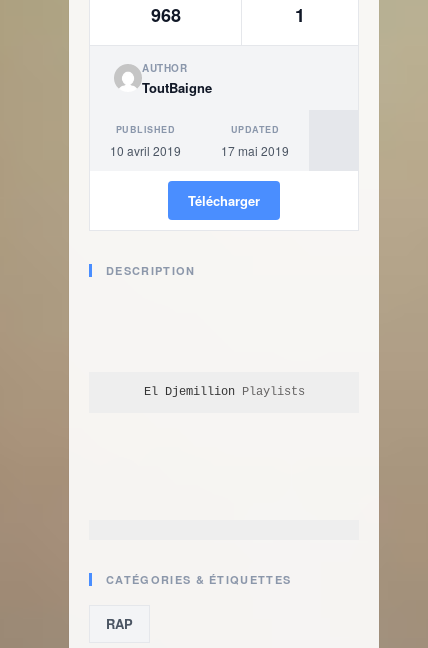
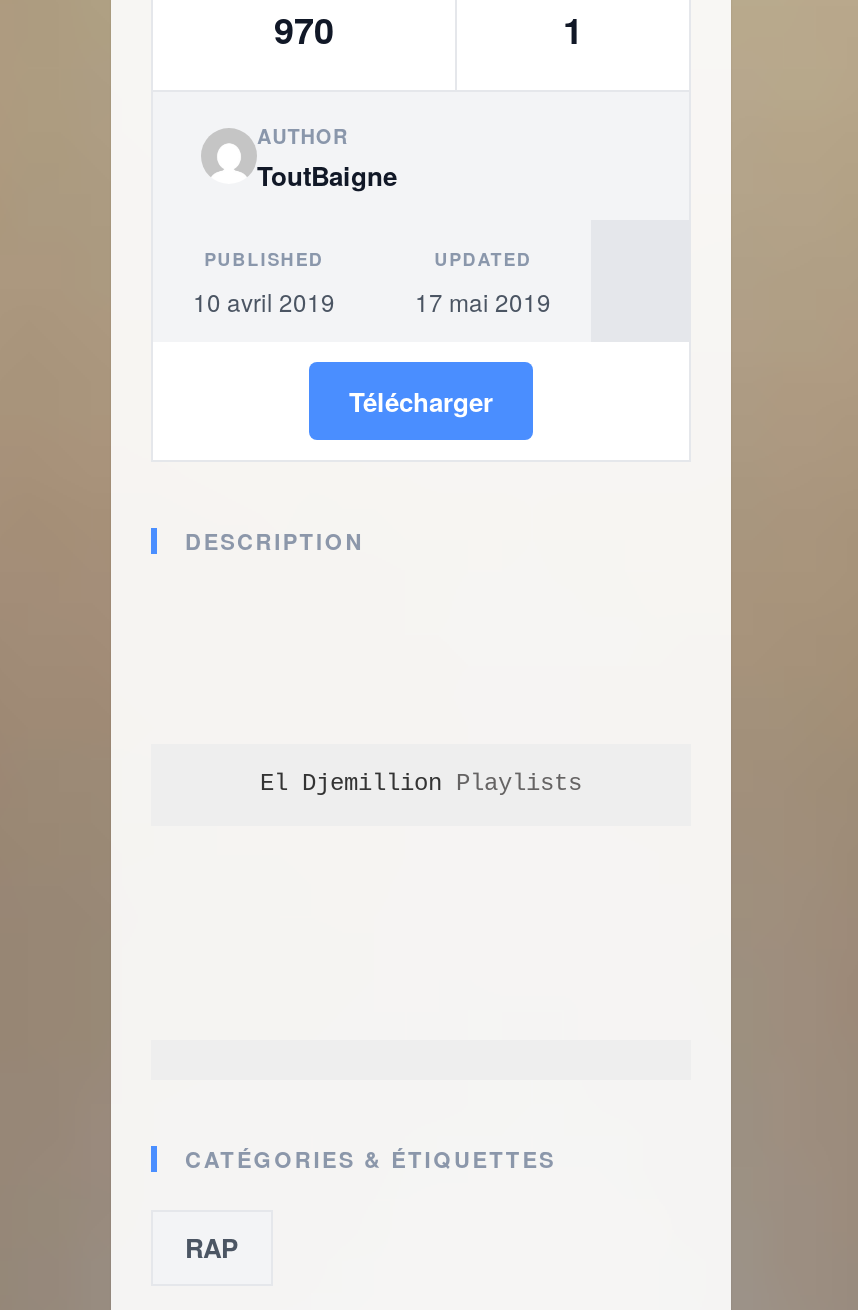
- 968
+ 970
